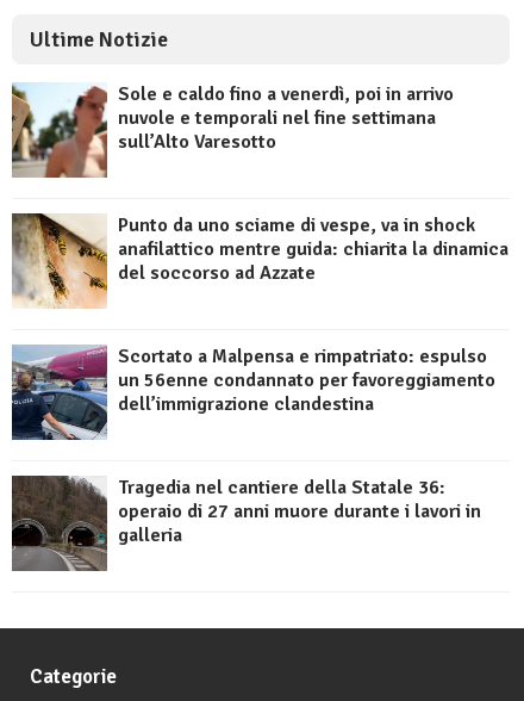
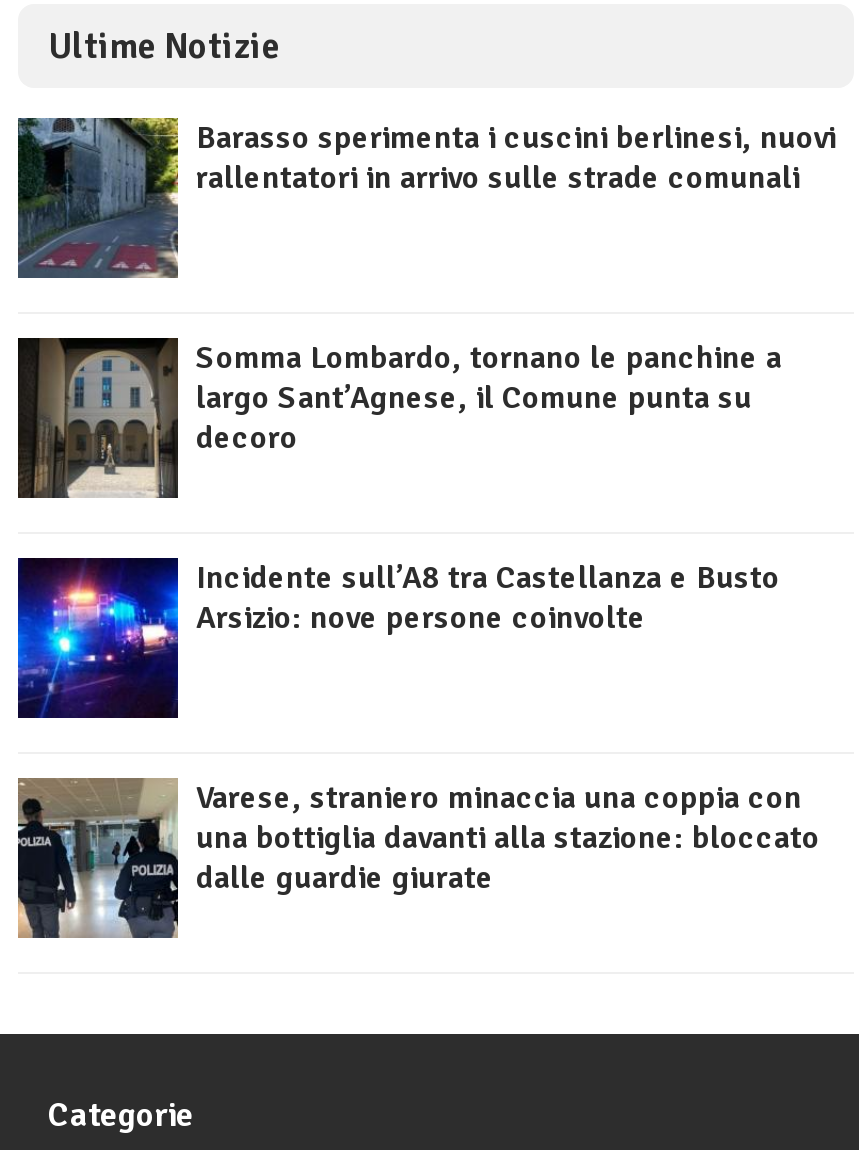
- [image]
- Sole e caldo fino a venerdì, poi in arrivo
- nuvole e temporali nel fine settimana
- sull’Alto Varesotto
+ [image]
+ Barasso sperimenta i cuscini berlinesi, nuovi
+ rallentatori in arrivo sulle strade comunali

- [image]
- Punto da uno sciame di vespe, va in shock
- anafilattico mentre guida: chiarita la dinamica
- del soccorso ad Azzate
+ [image]
+ Somma Lombardo, tornano le panchine a
+ largo Sant’Agnese, il Comune punta su
+ decoro

- [image]
- Scortato a Malpensa e rimpatriato: espulso
- un 56enne condannato per favoreggiamento
- dell’immigrazione clandestina
+ [image]
+ Incidente sull’A8 tra Castellanza e Busto
+ Arsizio: nove persone coinvolte

- [image]
- Tragedia nel cantiere della Statale 36:
- operaio di 27 anni muore durante i lavori in
- galleria
+ [image]
+ Varese, straniero minaccia una coppia con
+ una bottiglia davanti alla stazione: bloccato
+ dalle guardie giurate
